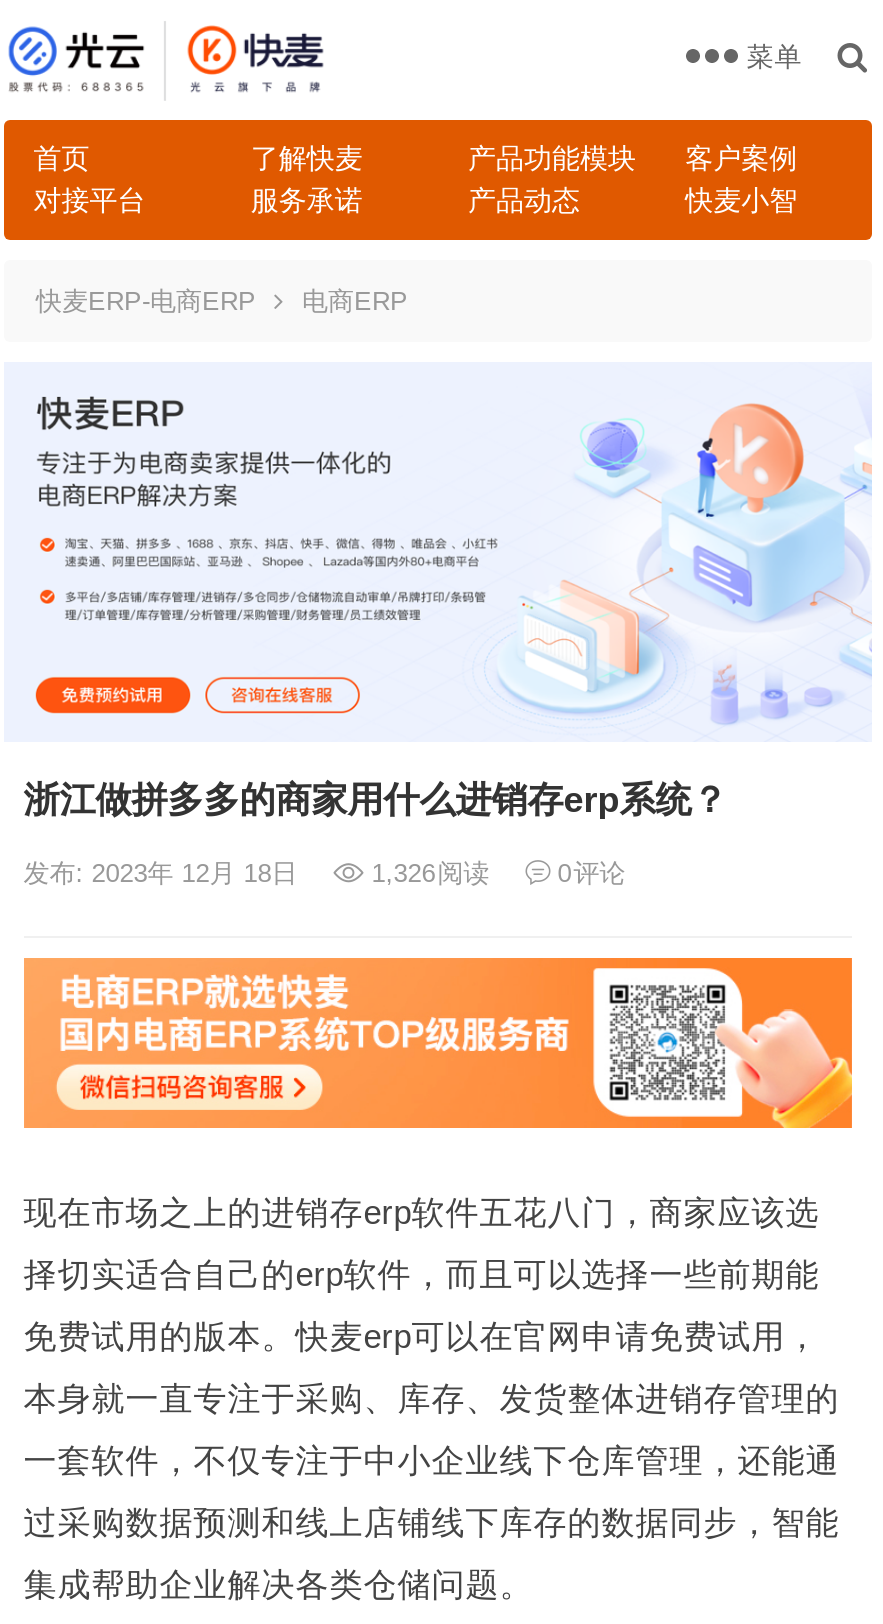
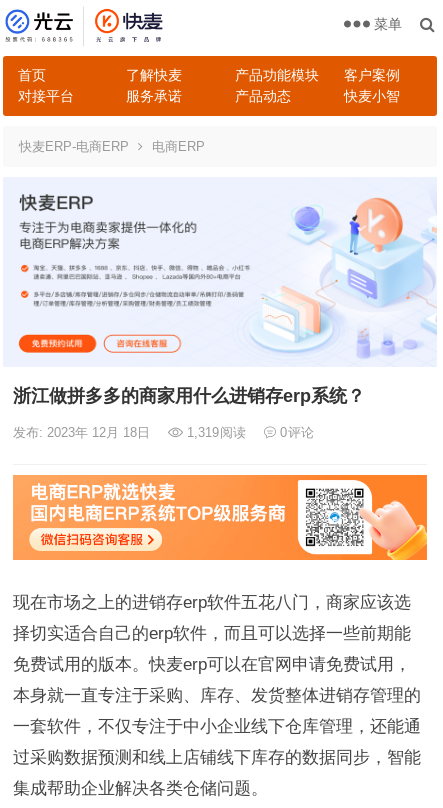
- 发布: 2023年 12月 18日 1,326阅读 0评论
+ 发布: 2023年 12月 18日 1,319阅读 0评论
